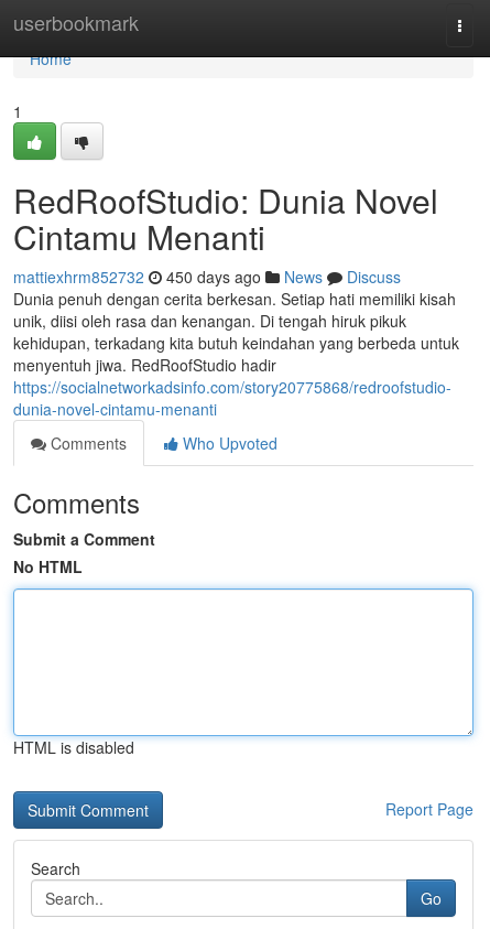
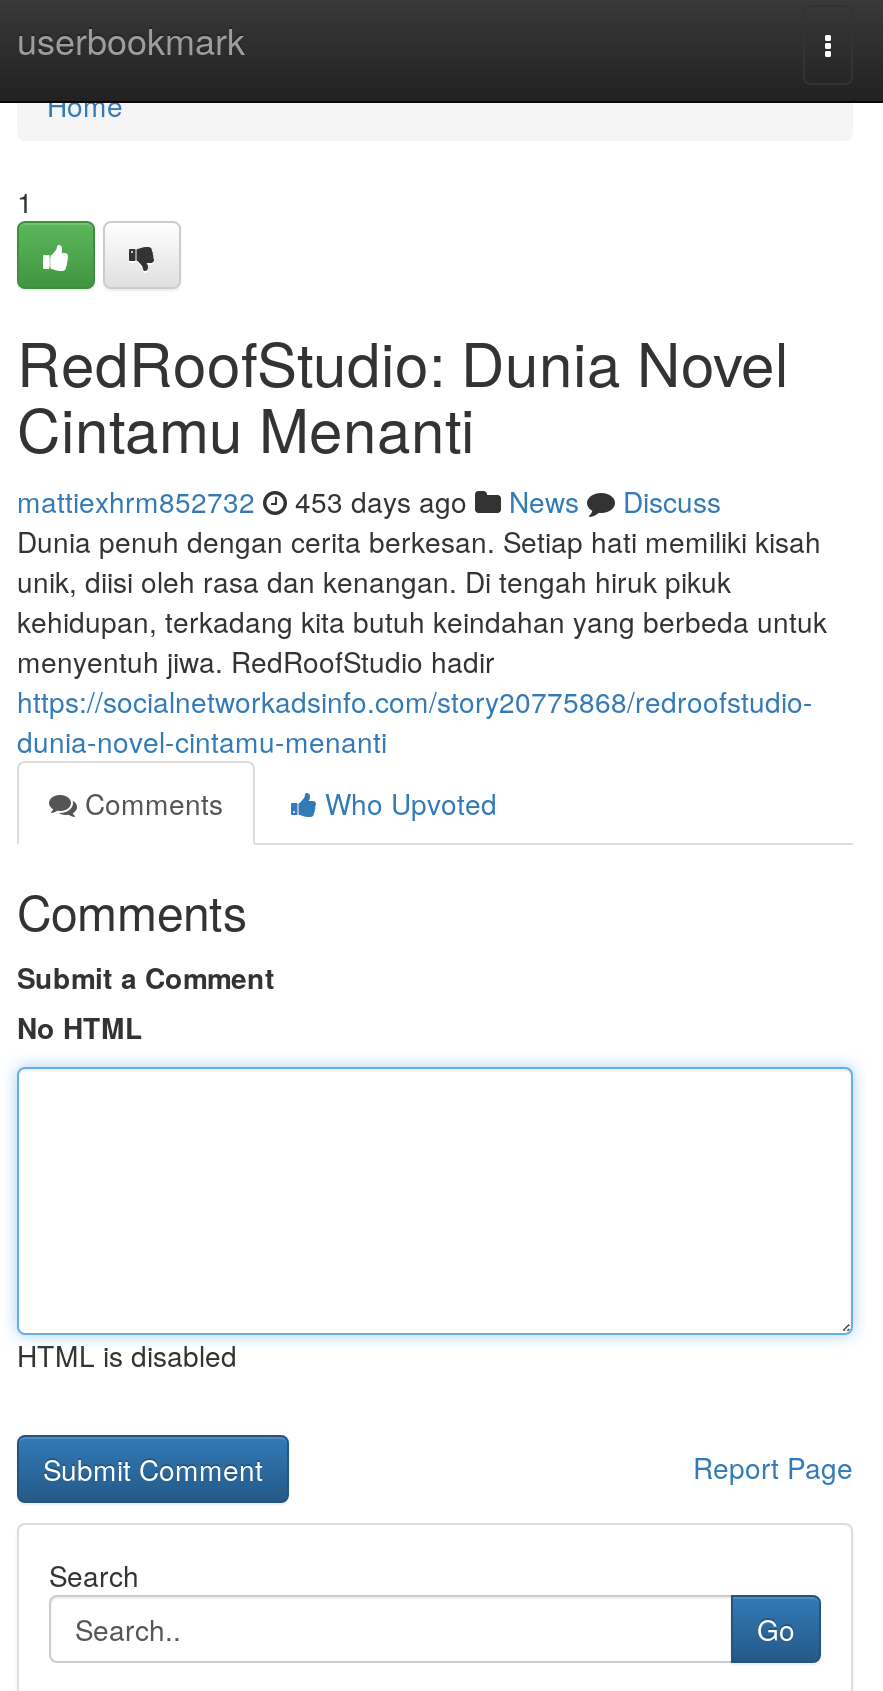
- mattiexhrm852732 450 days ago News Discuss
+ mattiexhrm852732 453 days ago News Discuss
